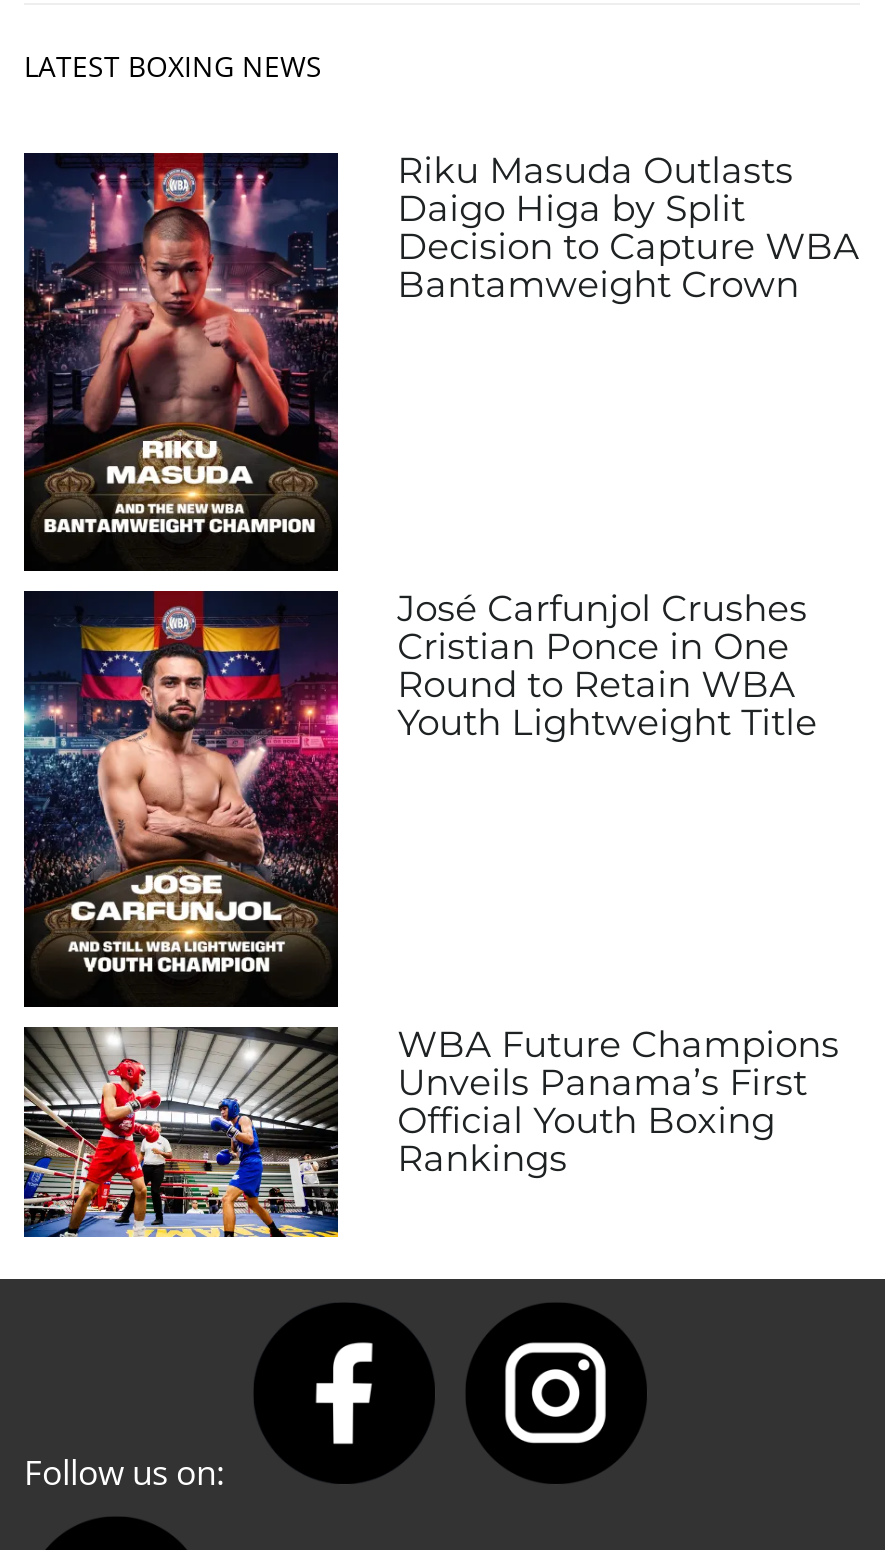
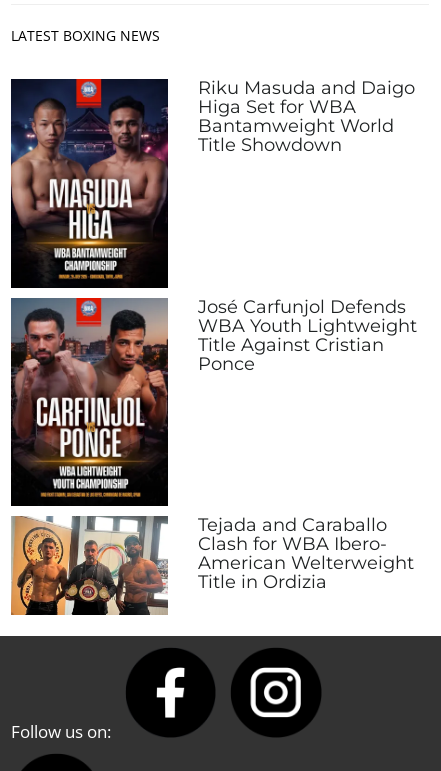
- [image]
- Riku Masuda Outlasts
- Daigo Higa by Split
- Decision to Capture WBA
- Bantamweight Crown
+ [image]
+ Riku Masuda and Daigo
+ Higa Set for WBA
+ Bantamweight World
+ Title Showdown

- [image]
- José Carfunjol Crushes
- Cristian Ponce in One
- Round to Retain WBA
- Youth Lightweight Title
+ [image]
+ José Carfunjol Defends
+ WBA Youth Lightweight
+ Title Against Cristian
+ Ponce

- [image]
- WBA Future Champions
- Unveils Panama’s First
- Official Youth Boxing
- Rankings
+ [image]
+ Tejada and Caraballo
+ Clash for WBA Ibero-
+ American Welterweight
+ Title in Ordizia
